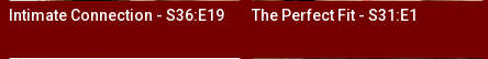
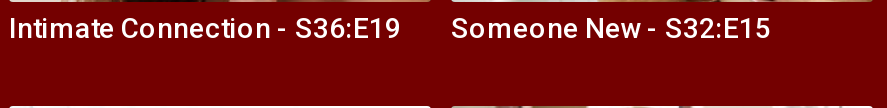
- The Perfect Fit - S31:E1
+ Someone New - S32:E15
